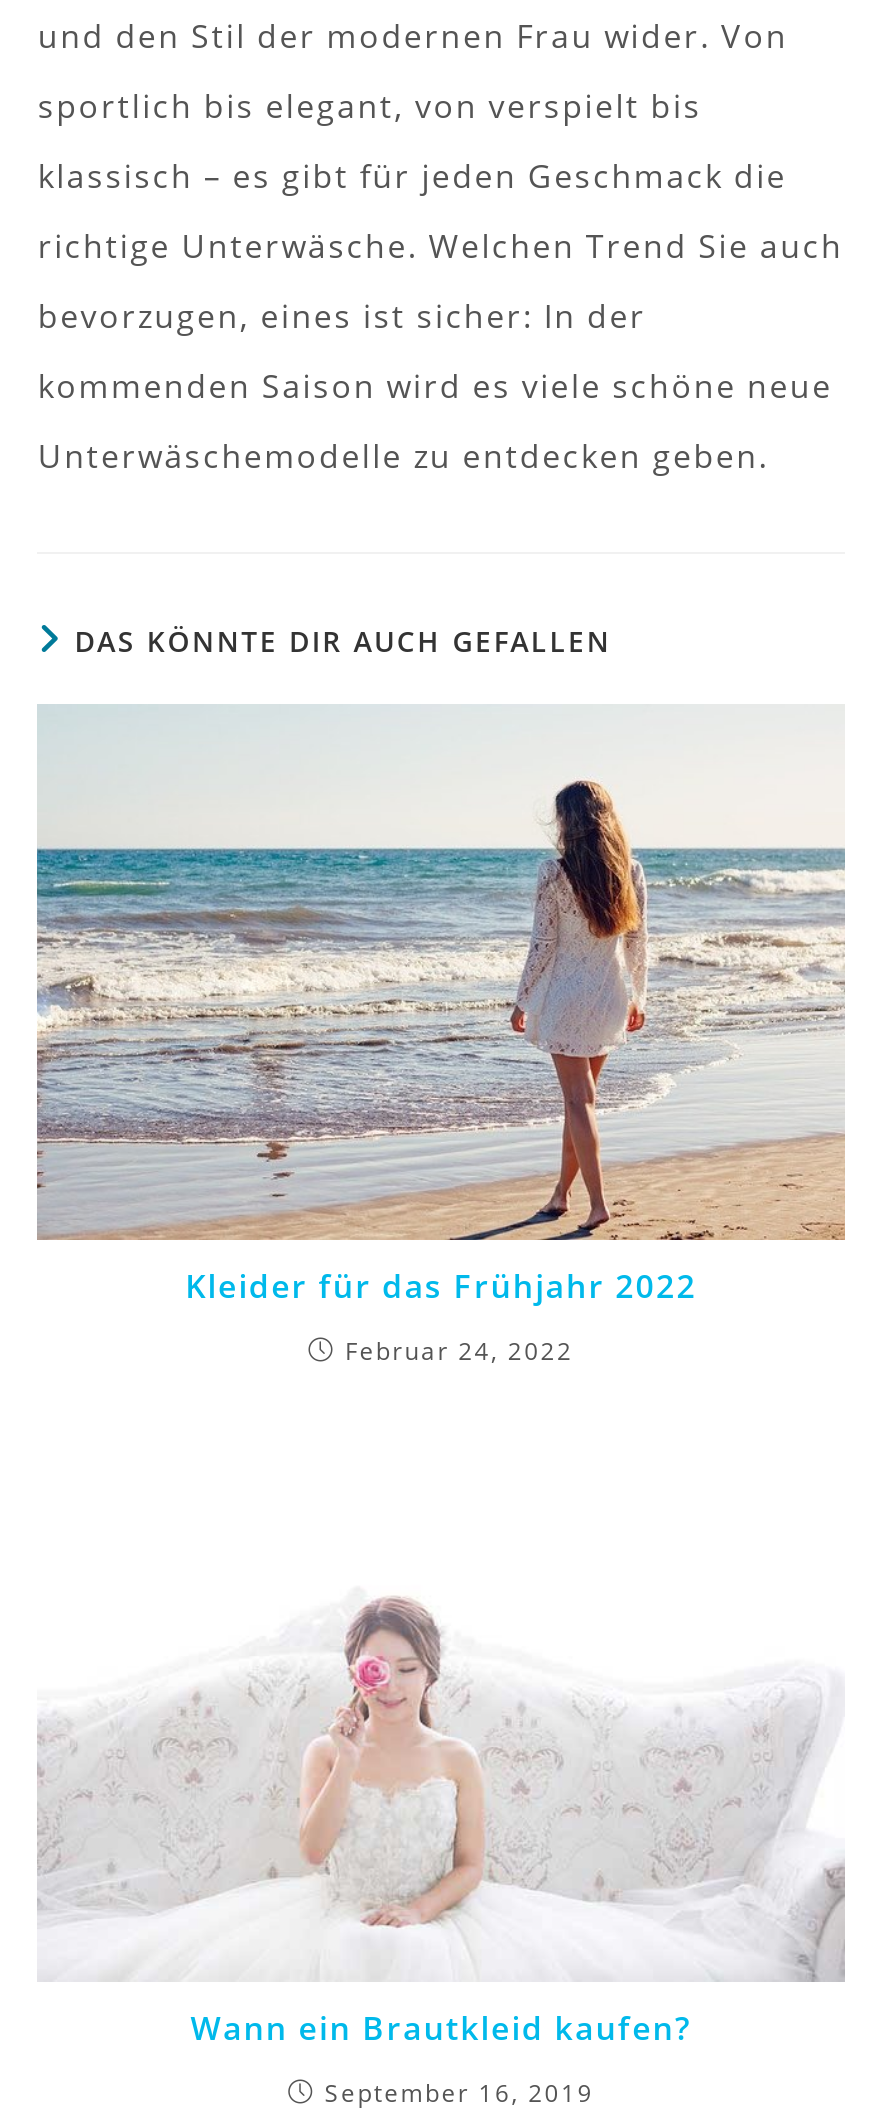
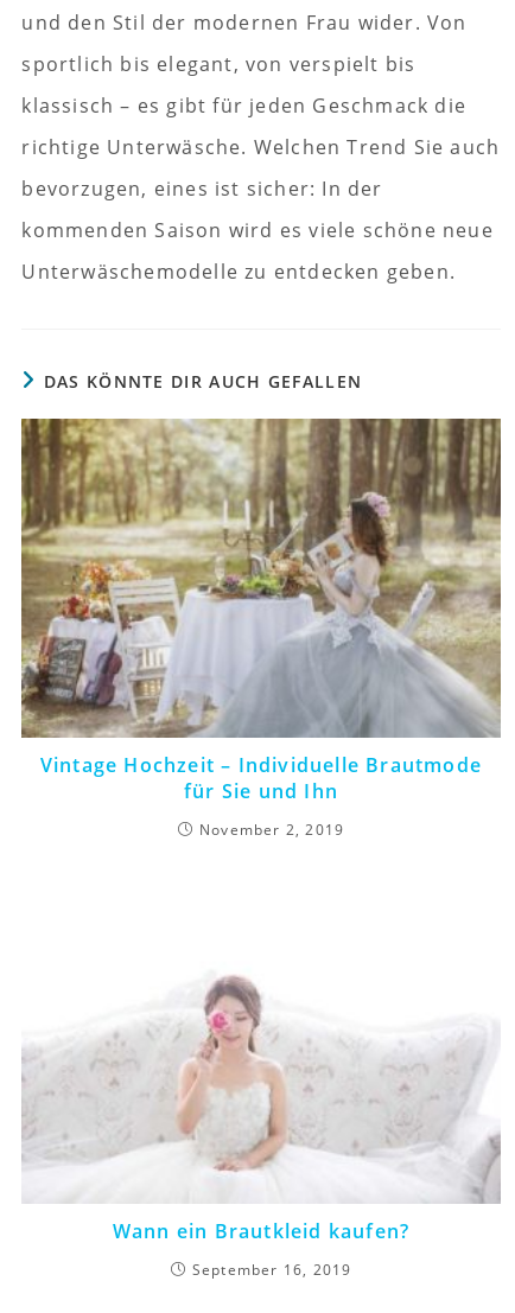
- [image]
- Kleider für das Frühjahr 2022
+ [image]
+ Vintage Hochzeit – Individuelle Brautmode
+ für Sie und Ihn

- Februar 24, 2022
+ November 2, 2019
